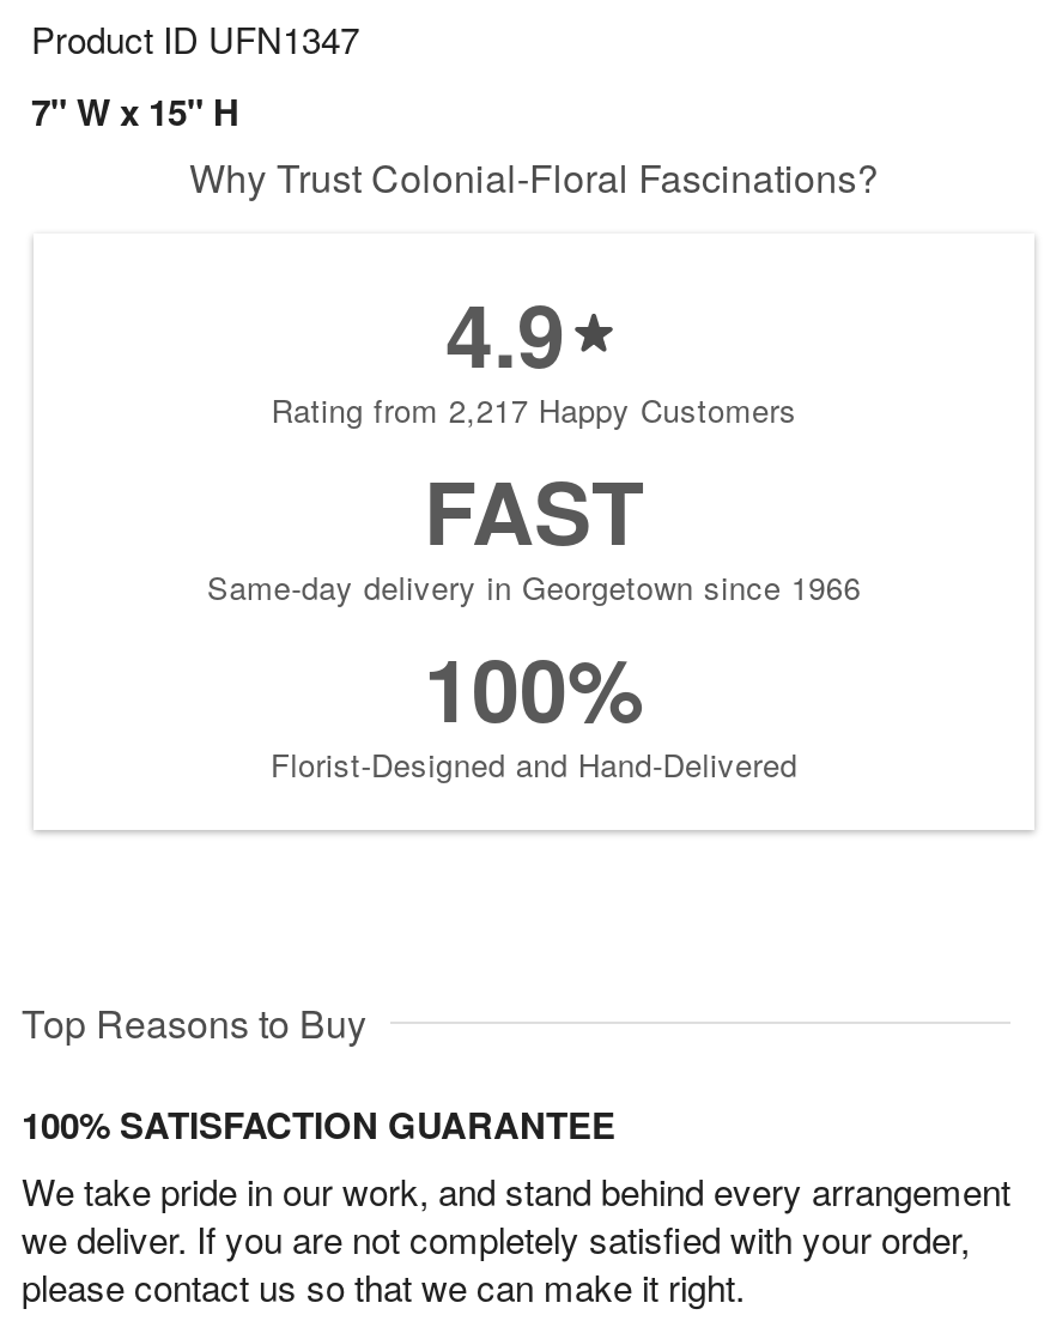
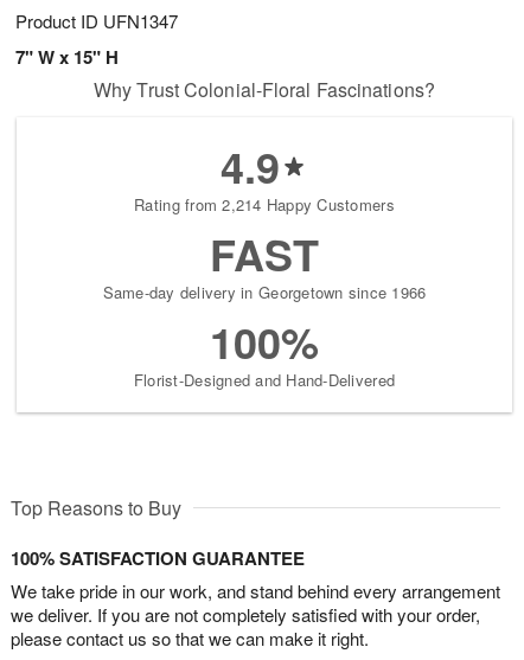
- Rating from 2,217 Happy Customers
+ Rating from 2,214 Happy Customers
